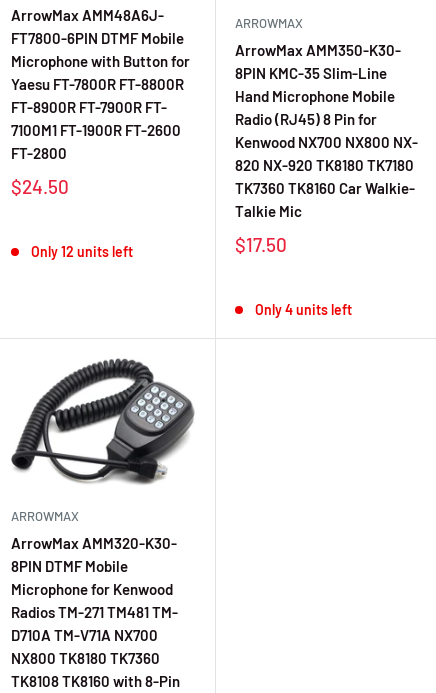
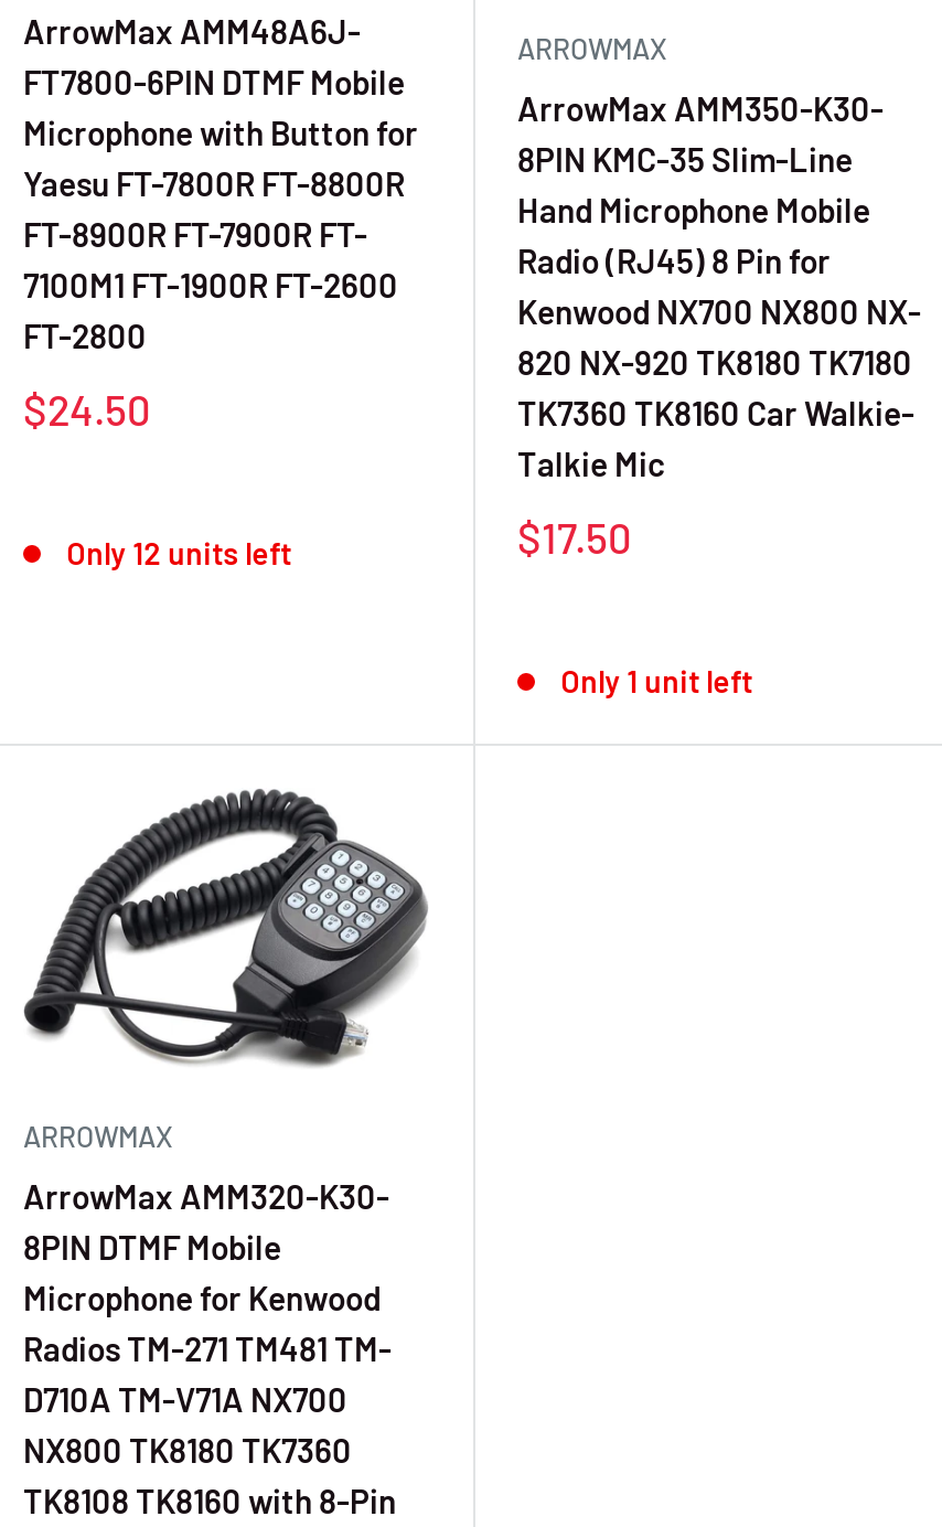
- Only 4 units left
+ Only 1 unit left
